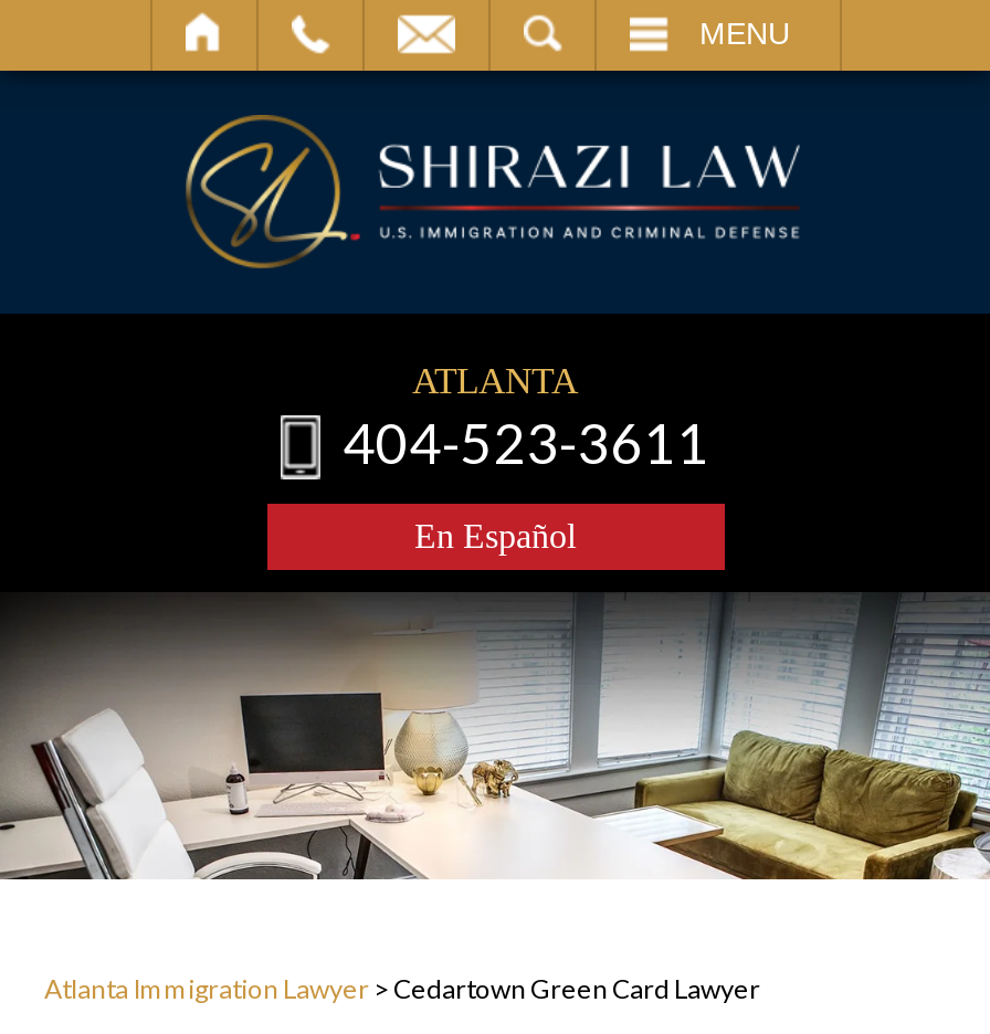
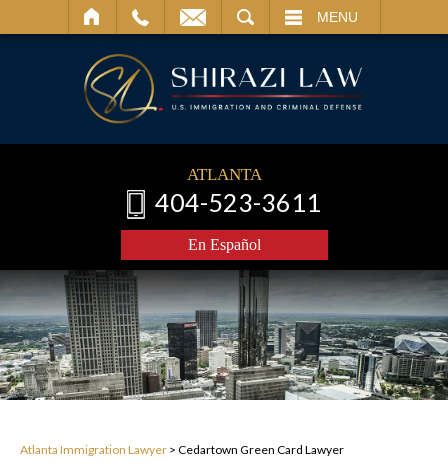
- [image]
+ [image]
